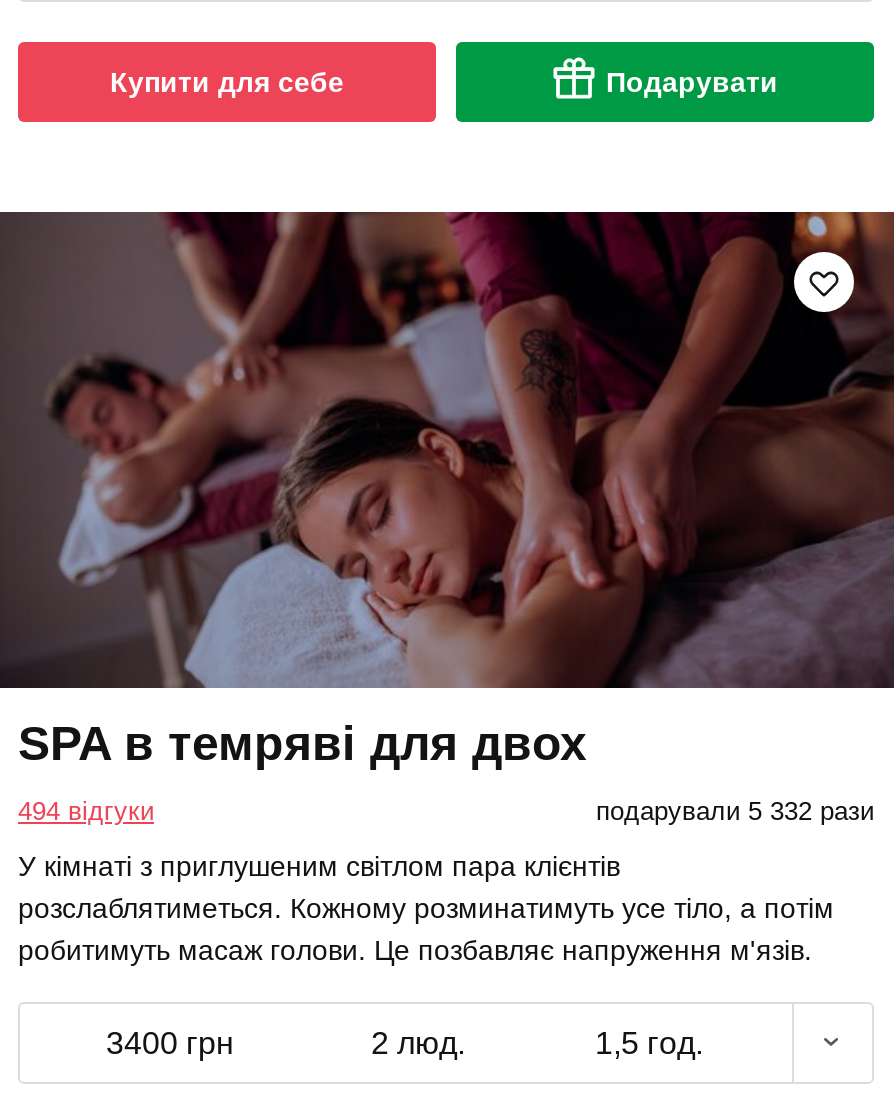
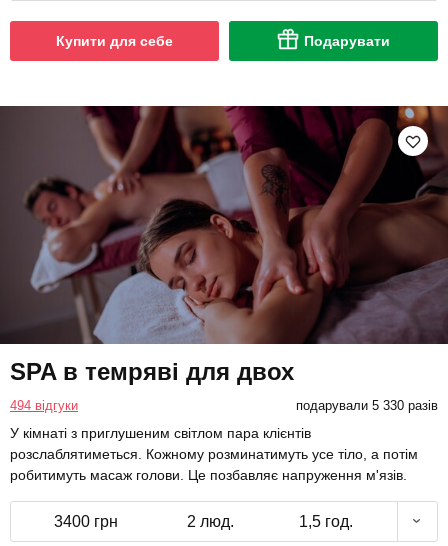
- подарували 5 332 рази
+ подарували 5 330 разів
